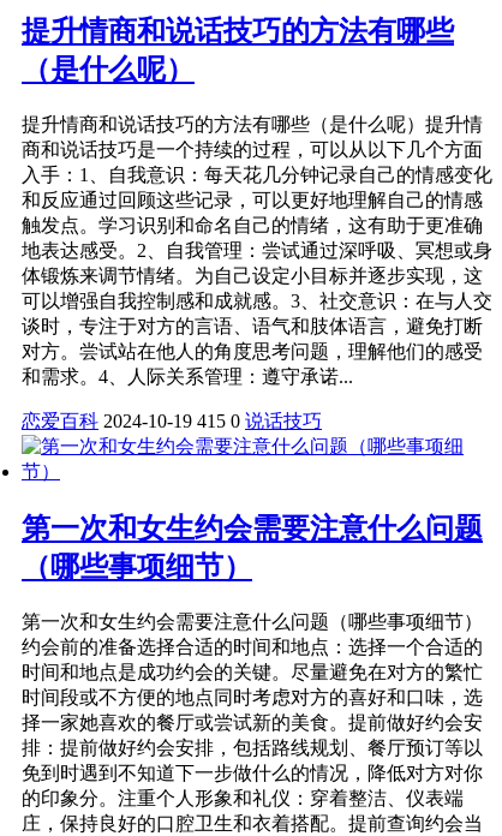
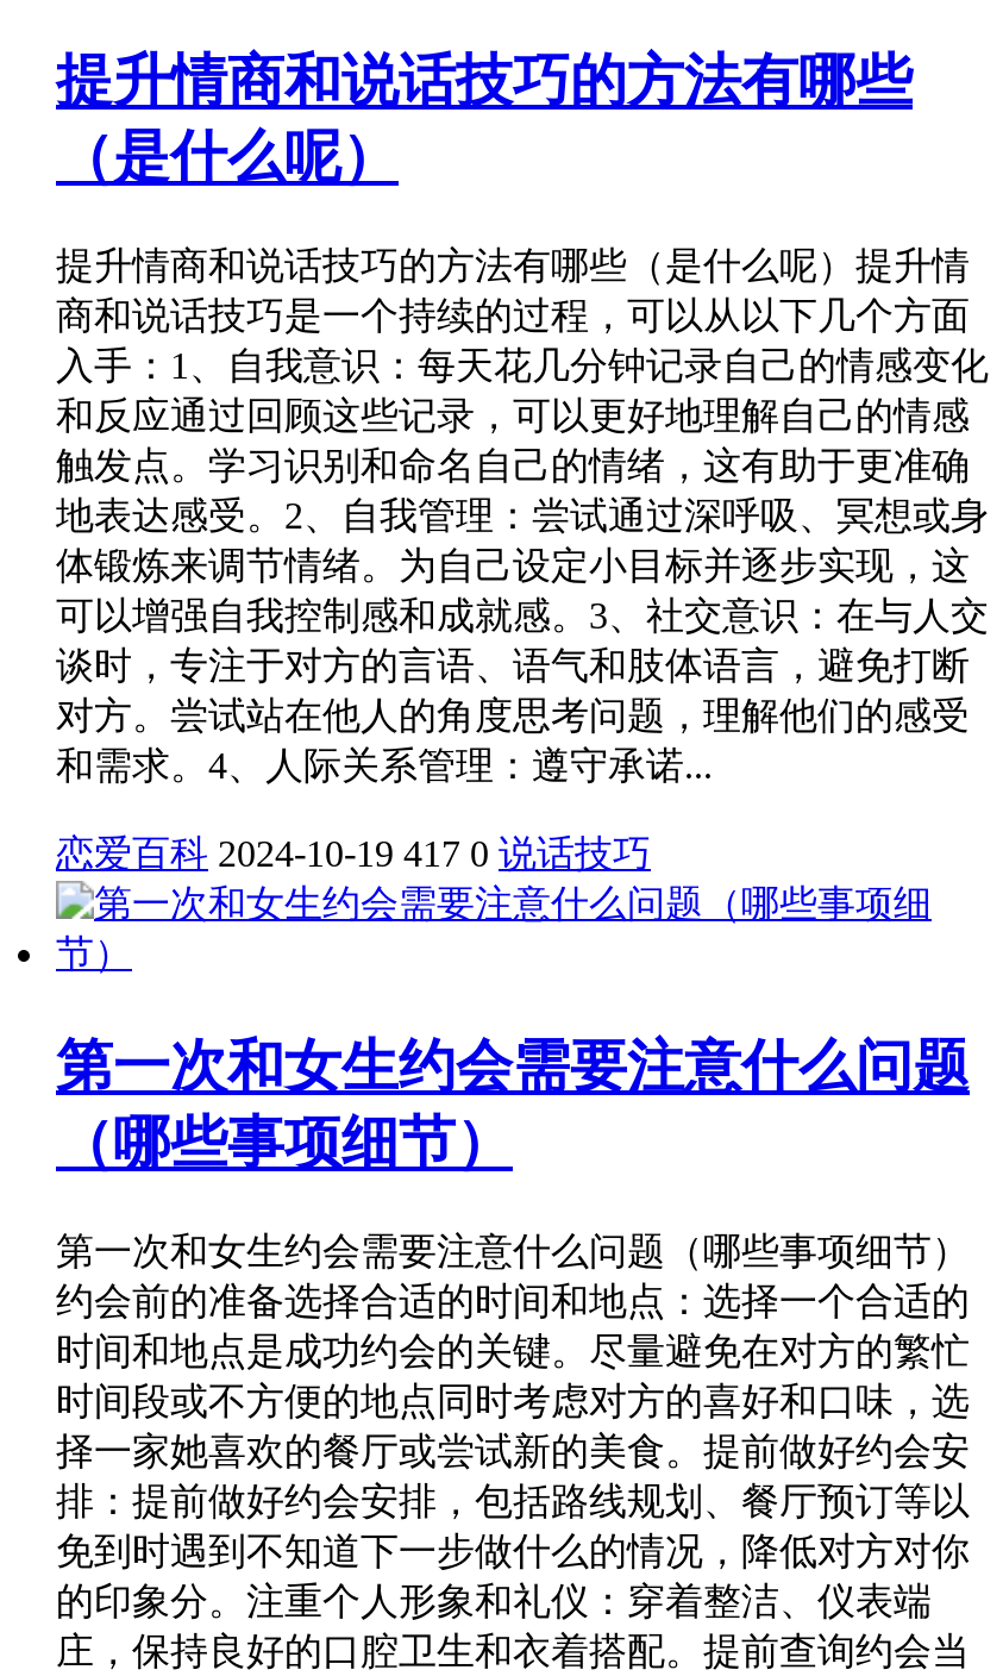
- 恋爱百科 2024-10-19 415 0 说话技巧
+ 恋爱百科 2024-10-19 417 0 说话技巧
